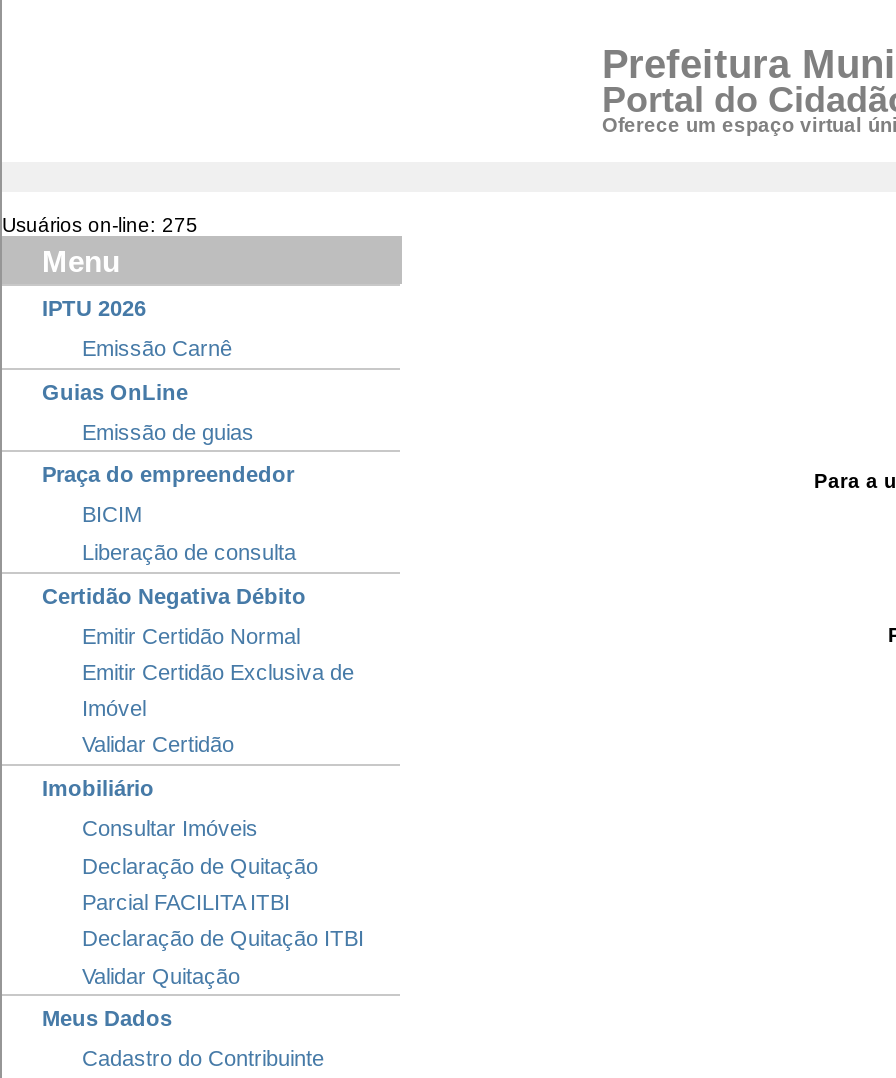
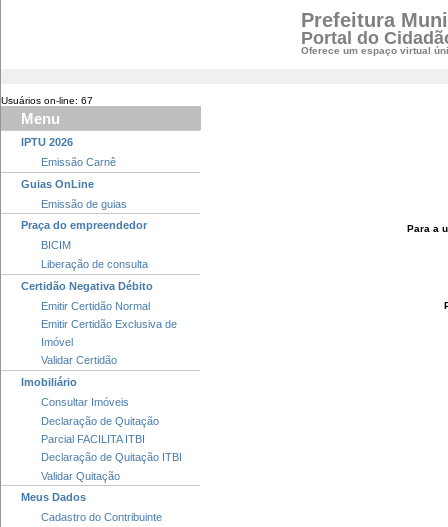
- Usuários on-line: 275
+ Usuários on-line: 67
